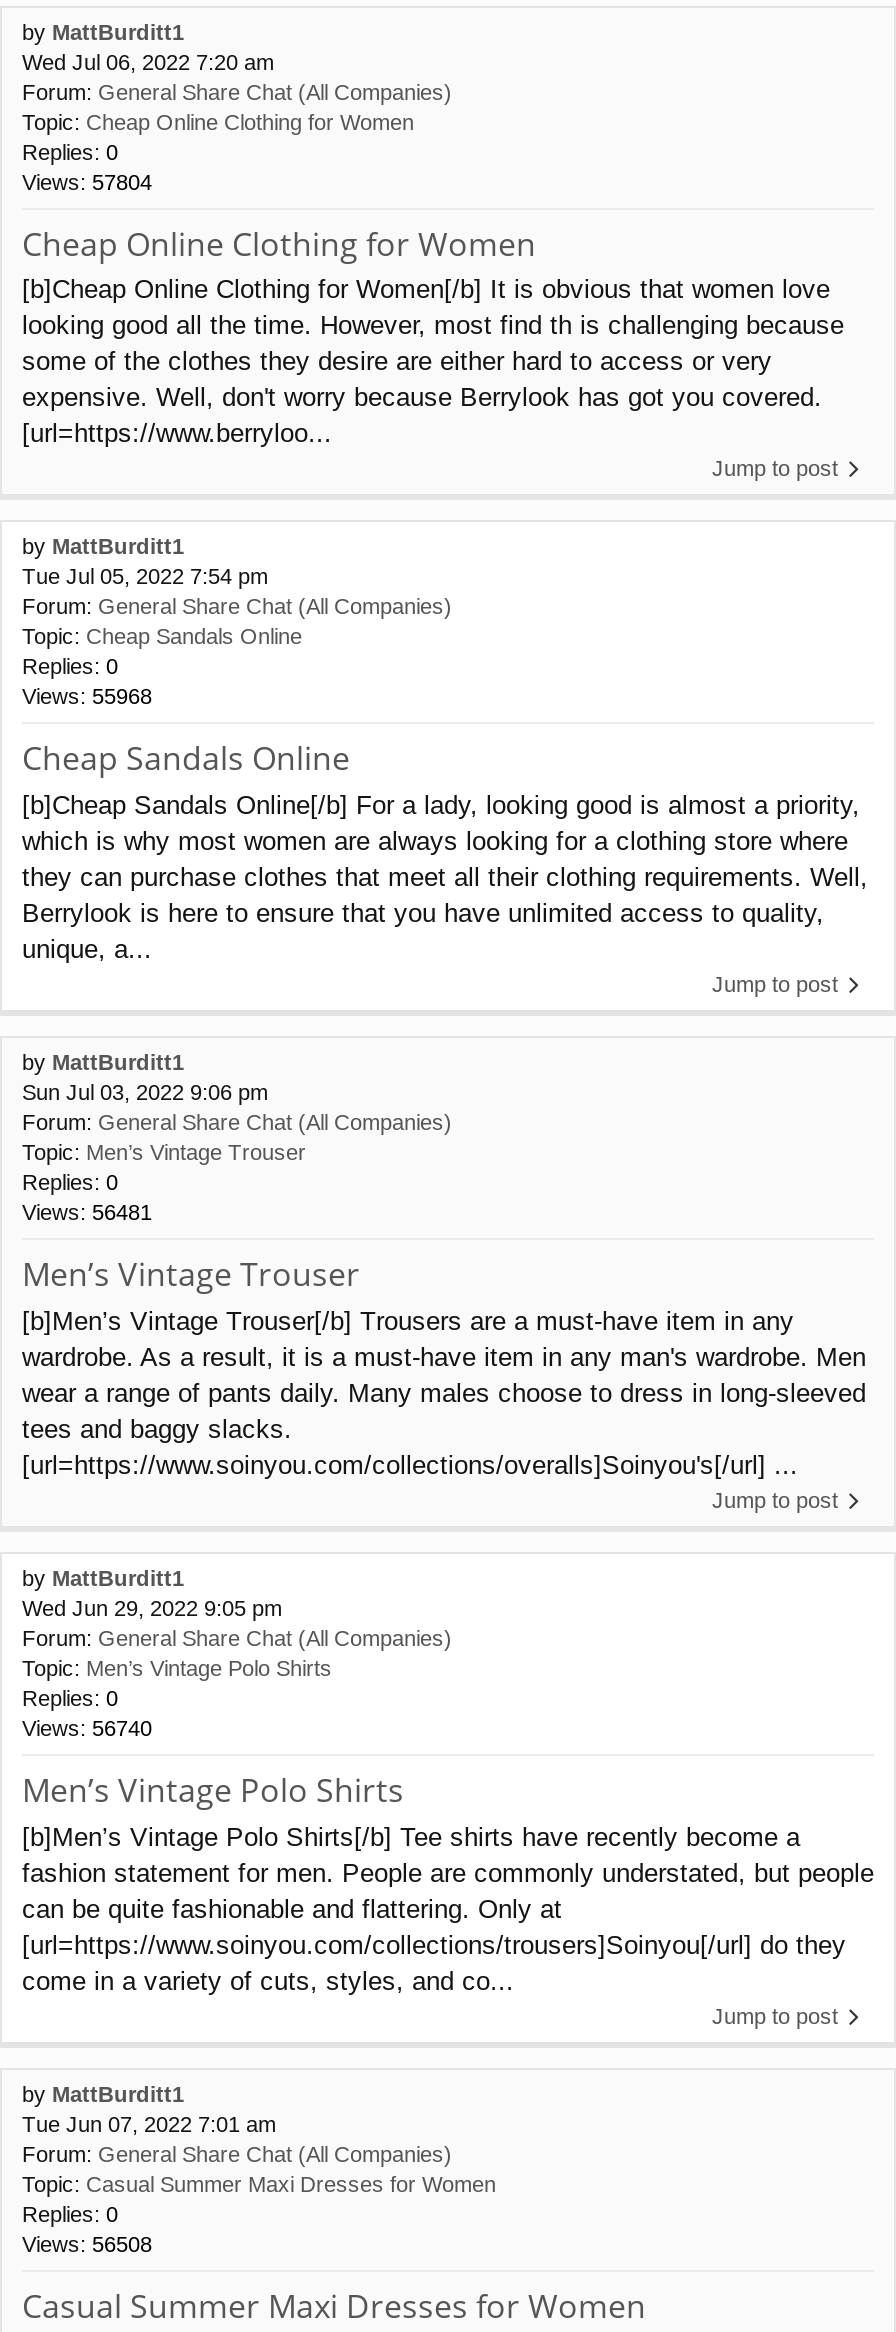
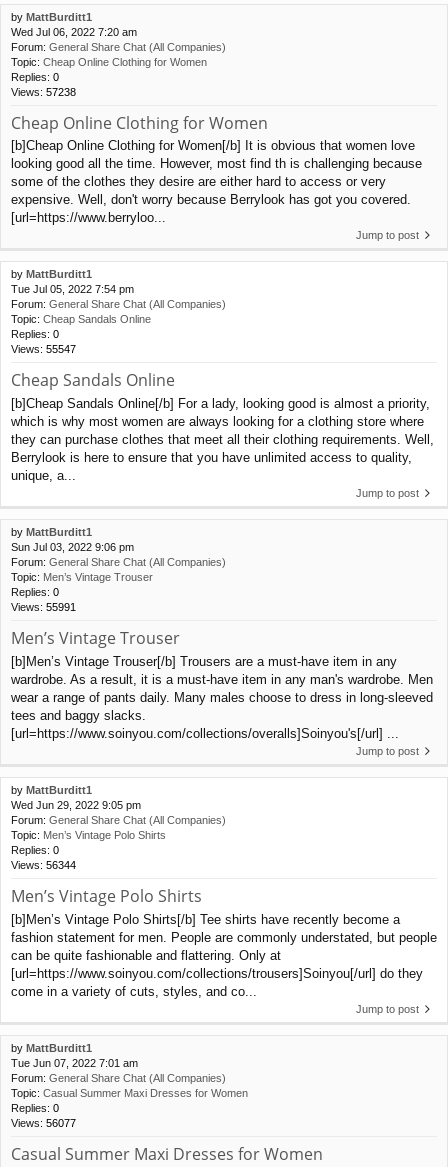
- Views: 57804
+ Views: 57238

- Views: 55968
+ Views: 55547

- Views: 56481
+ Views: 55991

- Views: 56740
+ Views: 56344

- Views: 56508
+ Views: 56077
